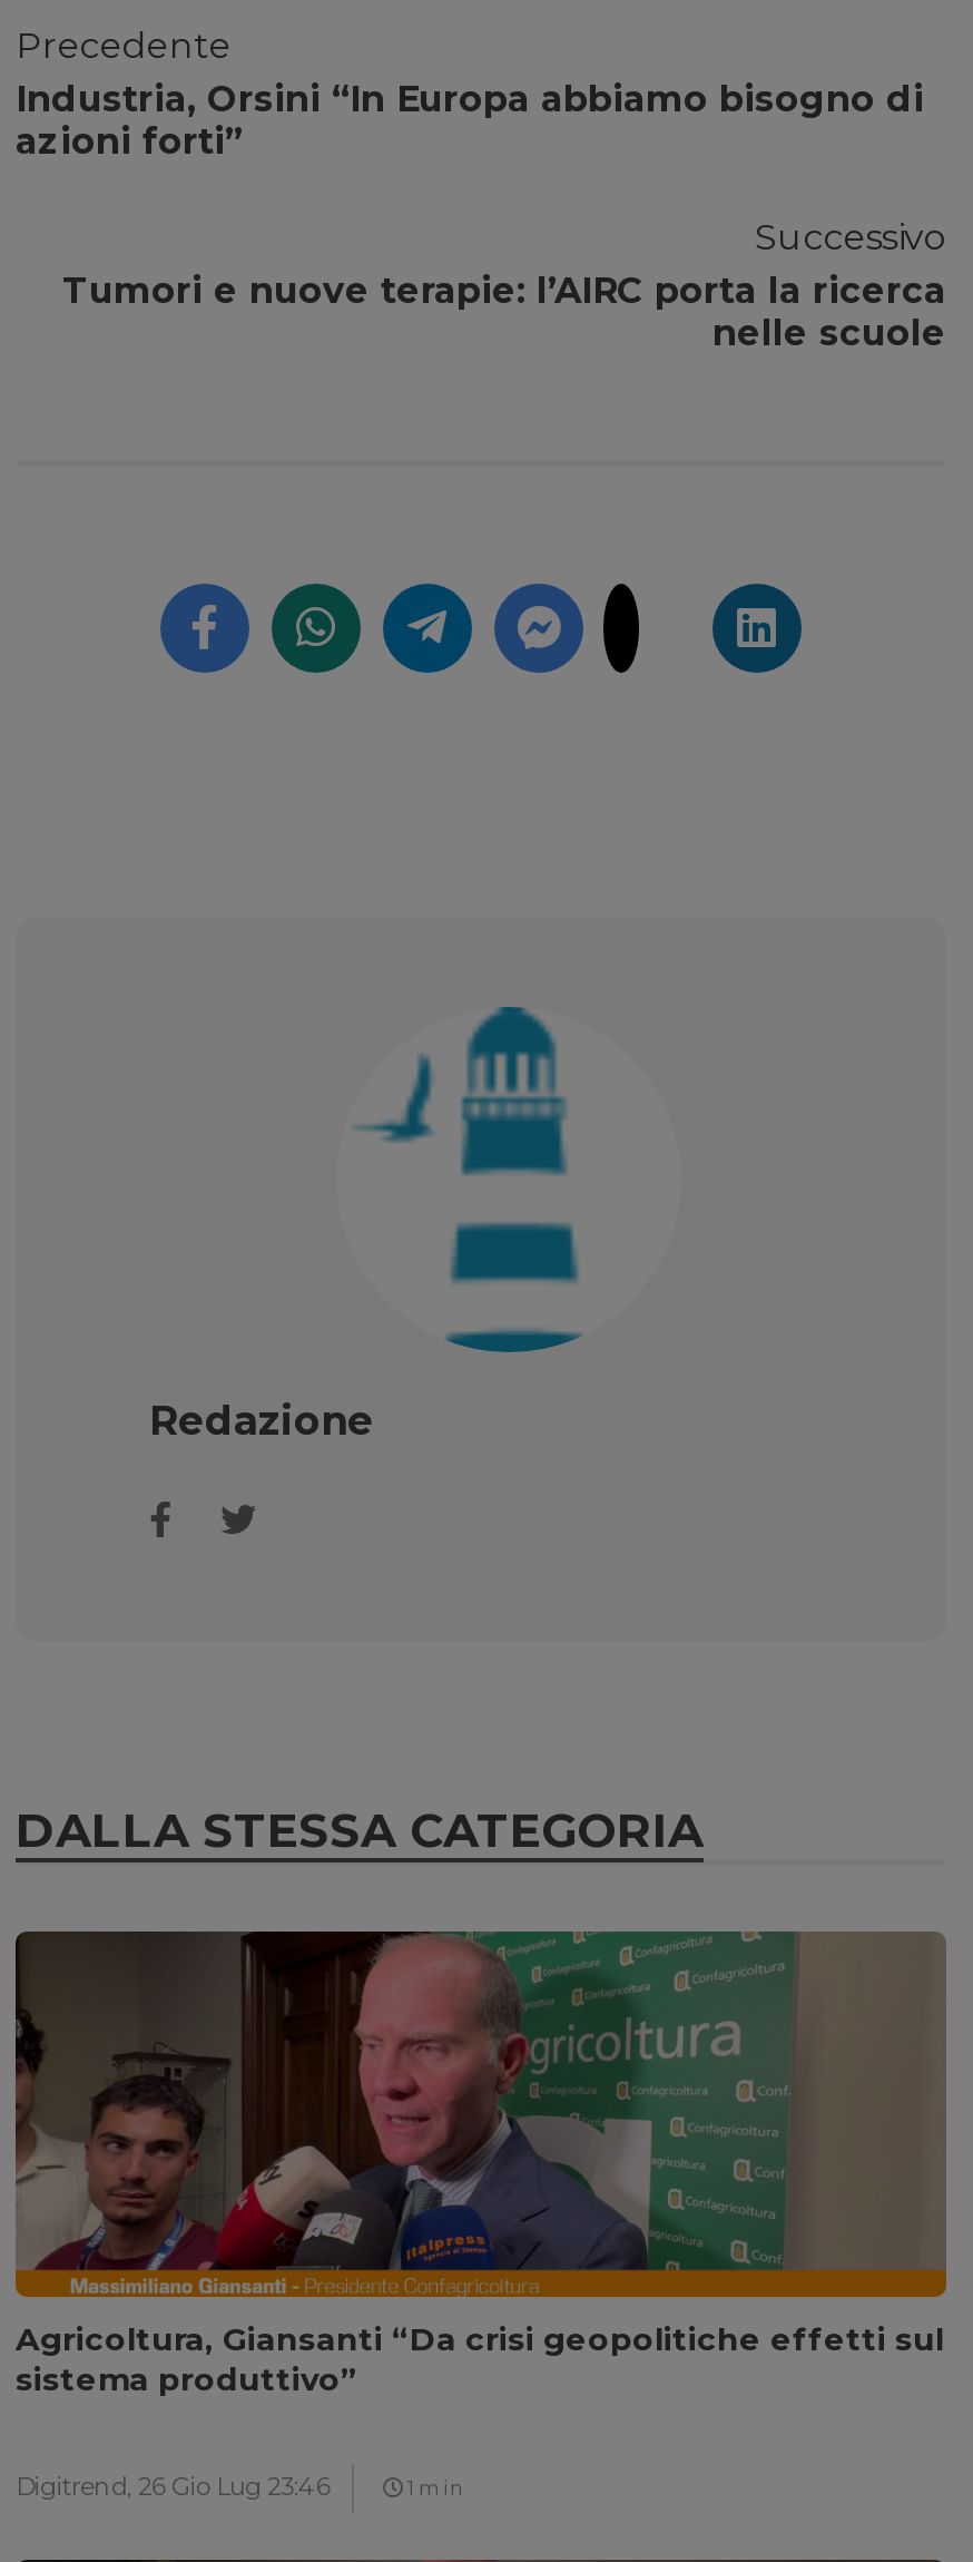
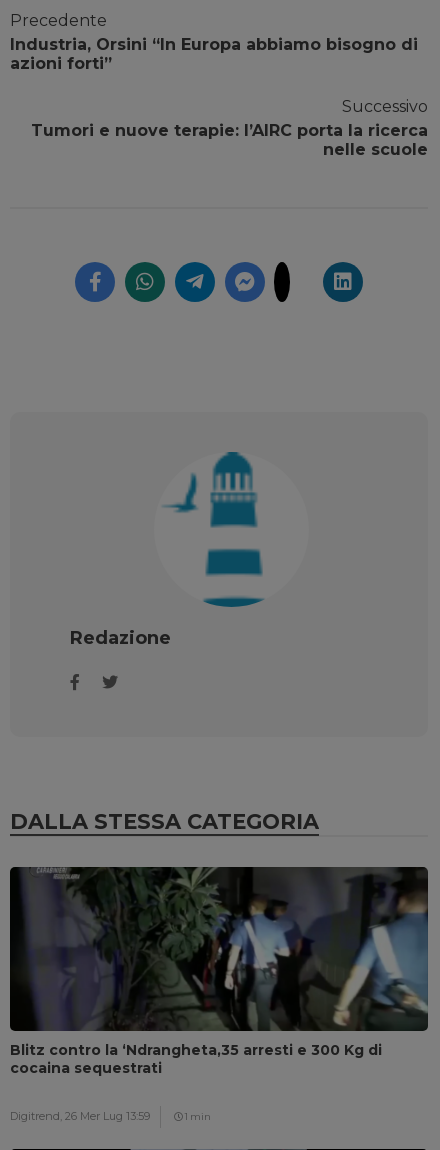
- [image]
- Agricoltura, Giansanti “Da crisi geopolitiche effetti sul
- sistema produttivo”
+ [image]
+ Blitz contro la ‘Ndrangheta,35 arresti e 300 Kg di
+ cocaina sequestrati

- Digitrend, 26 Gio Lug 23:46
+ Digitrend, 26 Mer Lug 13:59
